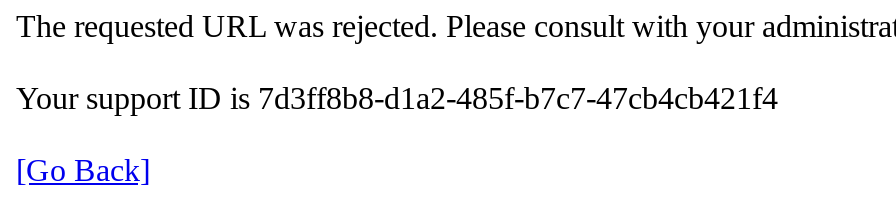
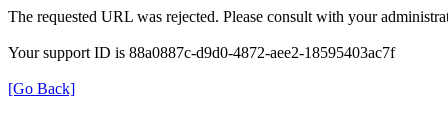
- Your support ID is 7d3ff8b8-d1a2-485f-b7c7-47cb4cb421f4
+ Your support ID is 88a0887c-d9d0-4872-aee2-18595403ac7f
